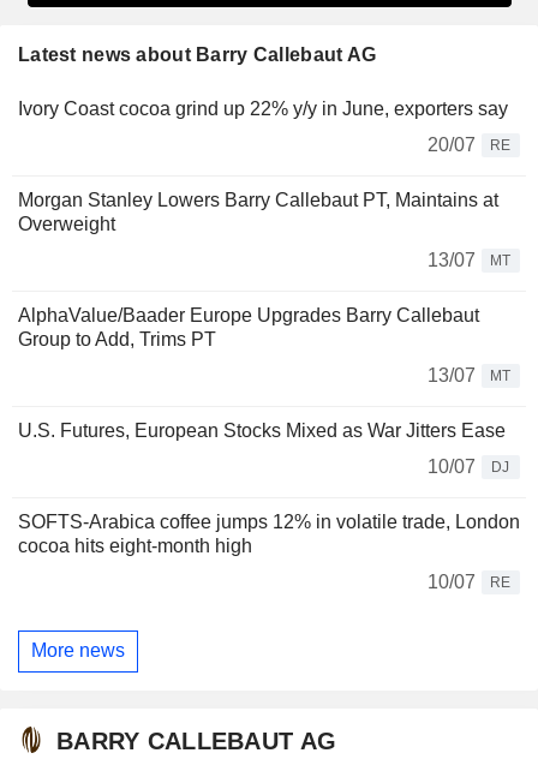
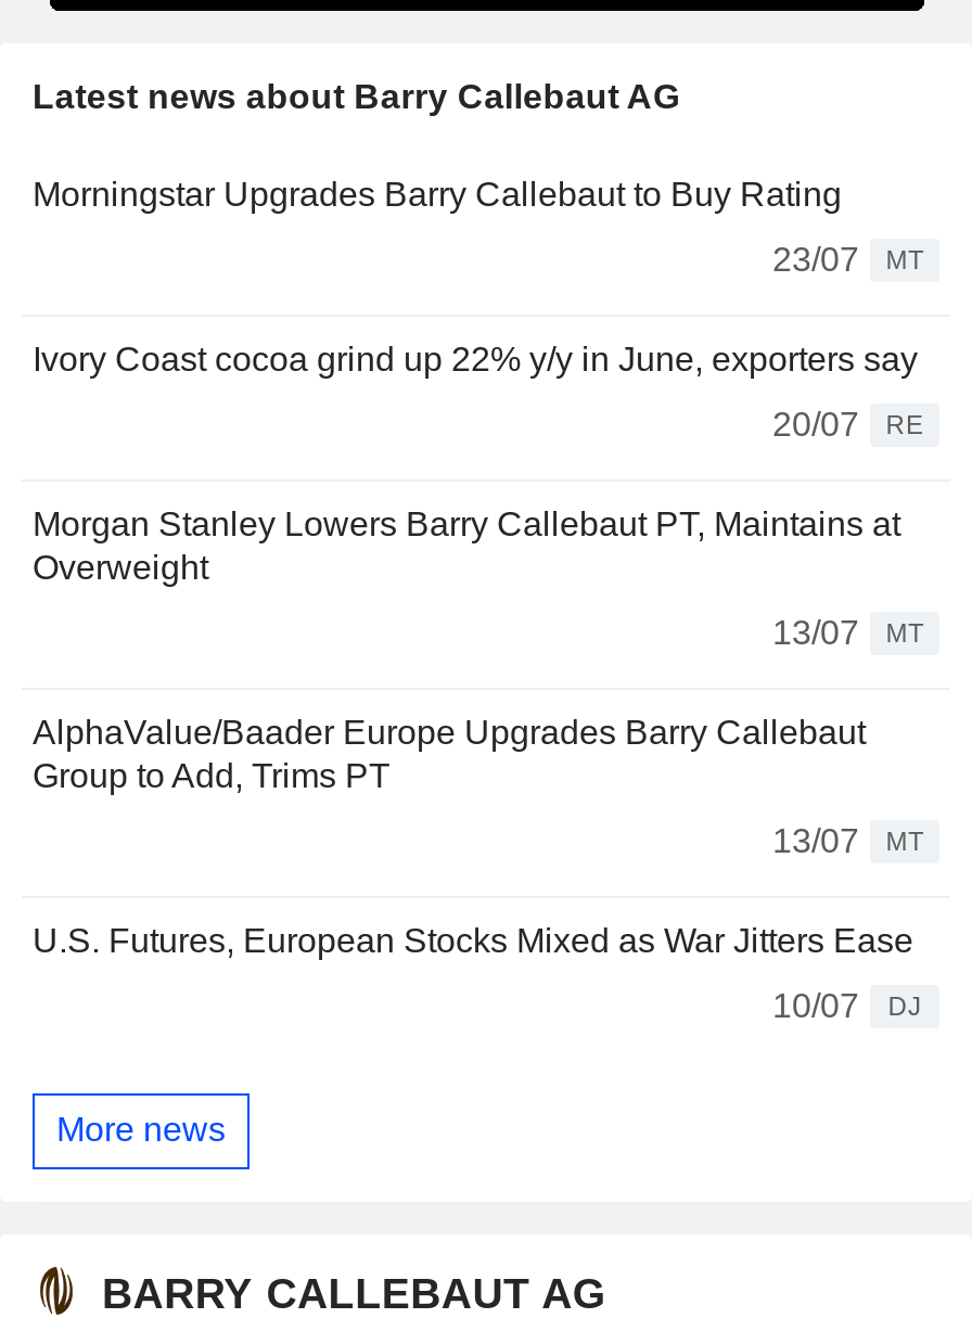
+ Morningstar Upgrades Barry Callebaut to Buy Rating
+ 23/07
+ MT

moved down: Ivory Coast cocoa grind up 22% y/y in June, exporters say | 20/07 | RE | ... | 10/07 | DJ

- SOFTS-Arabica coffee jumps 12% in volatile trade, London
- cocoa hits eight-month high
- 10/07
- RE
